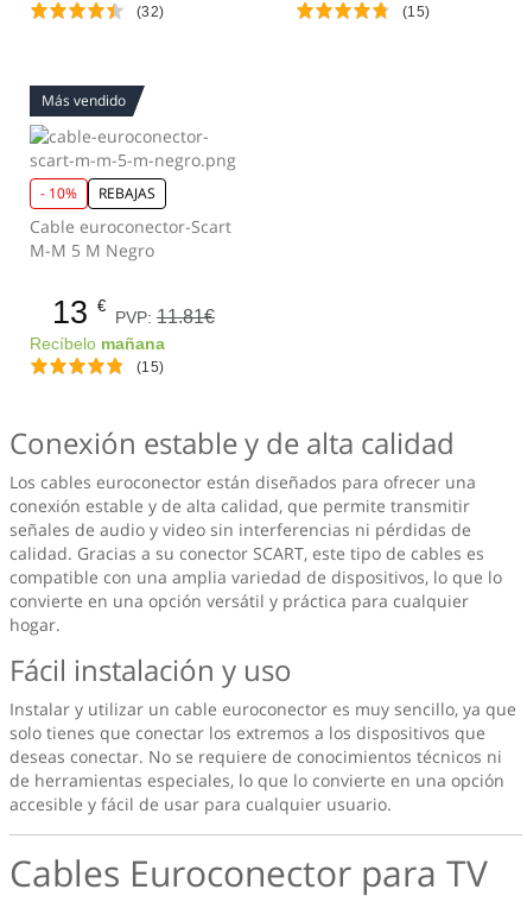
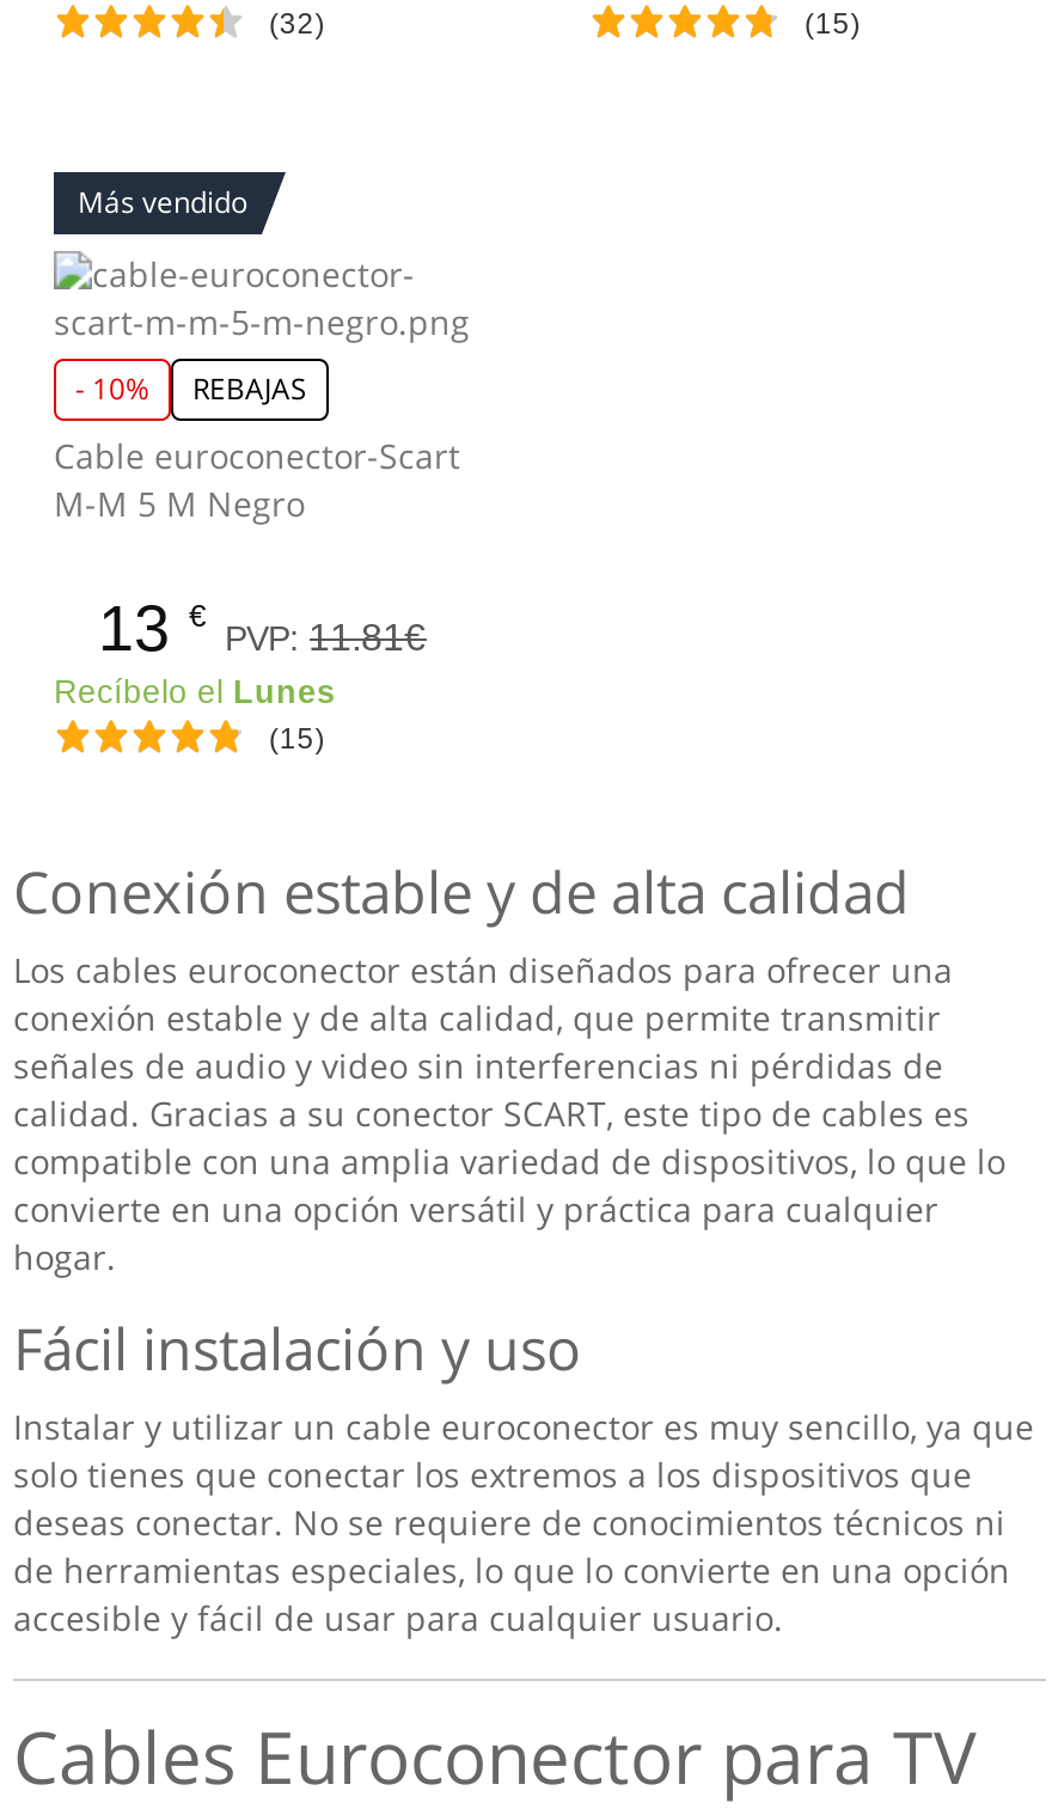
- Recíbelo mañana
+ Recíbelo el Lunes
